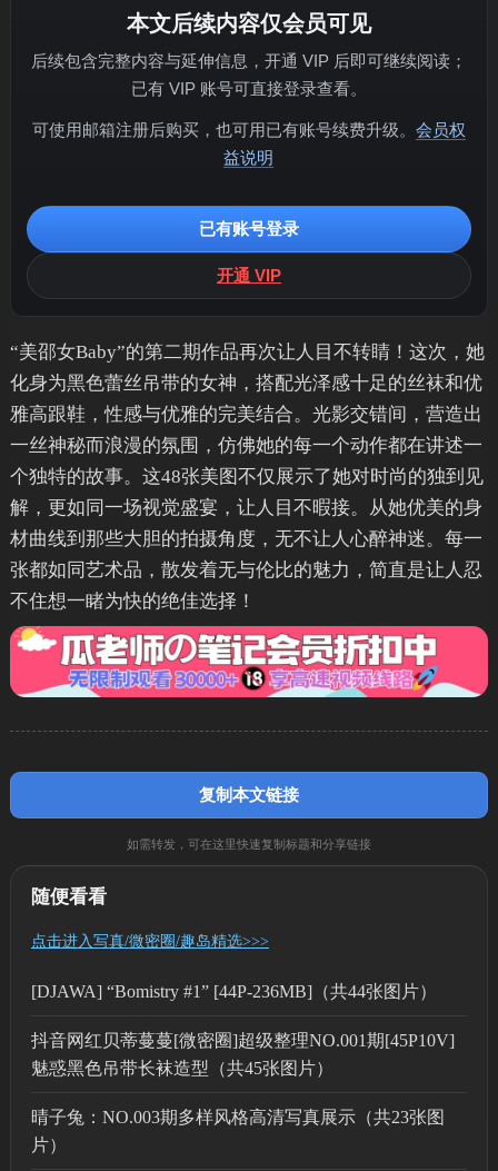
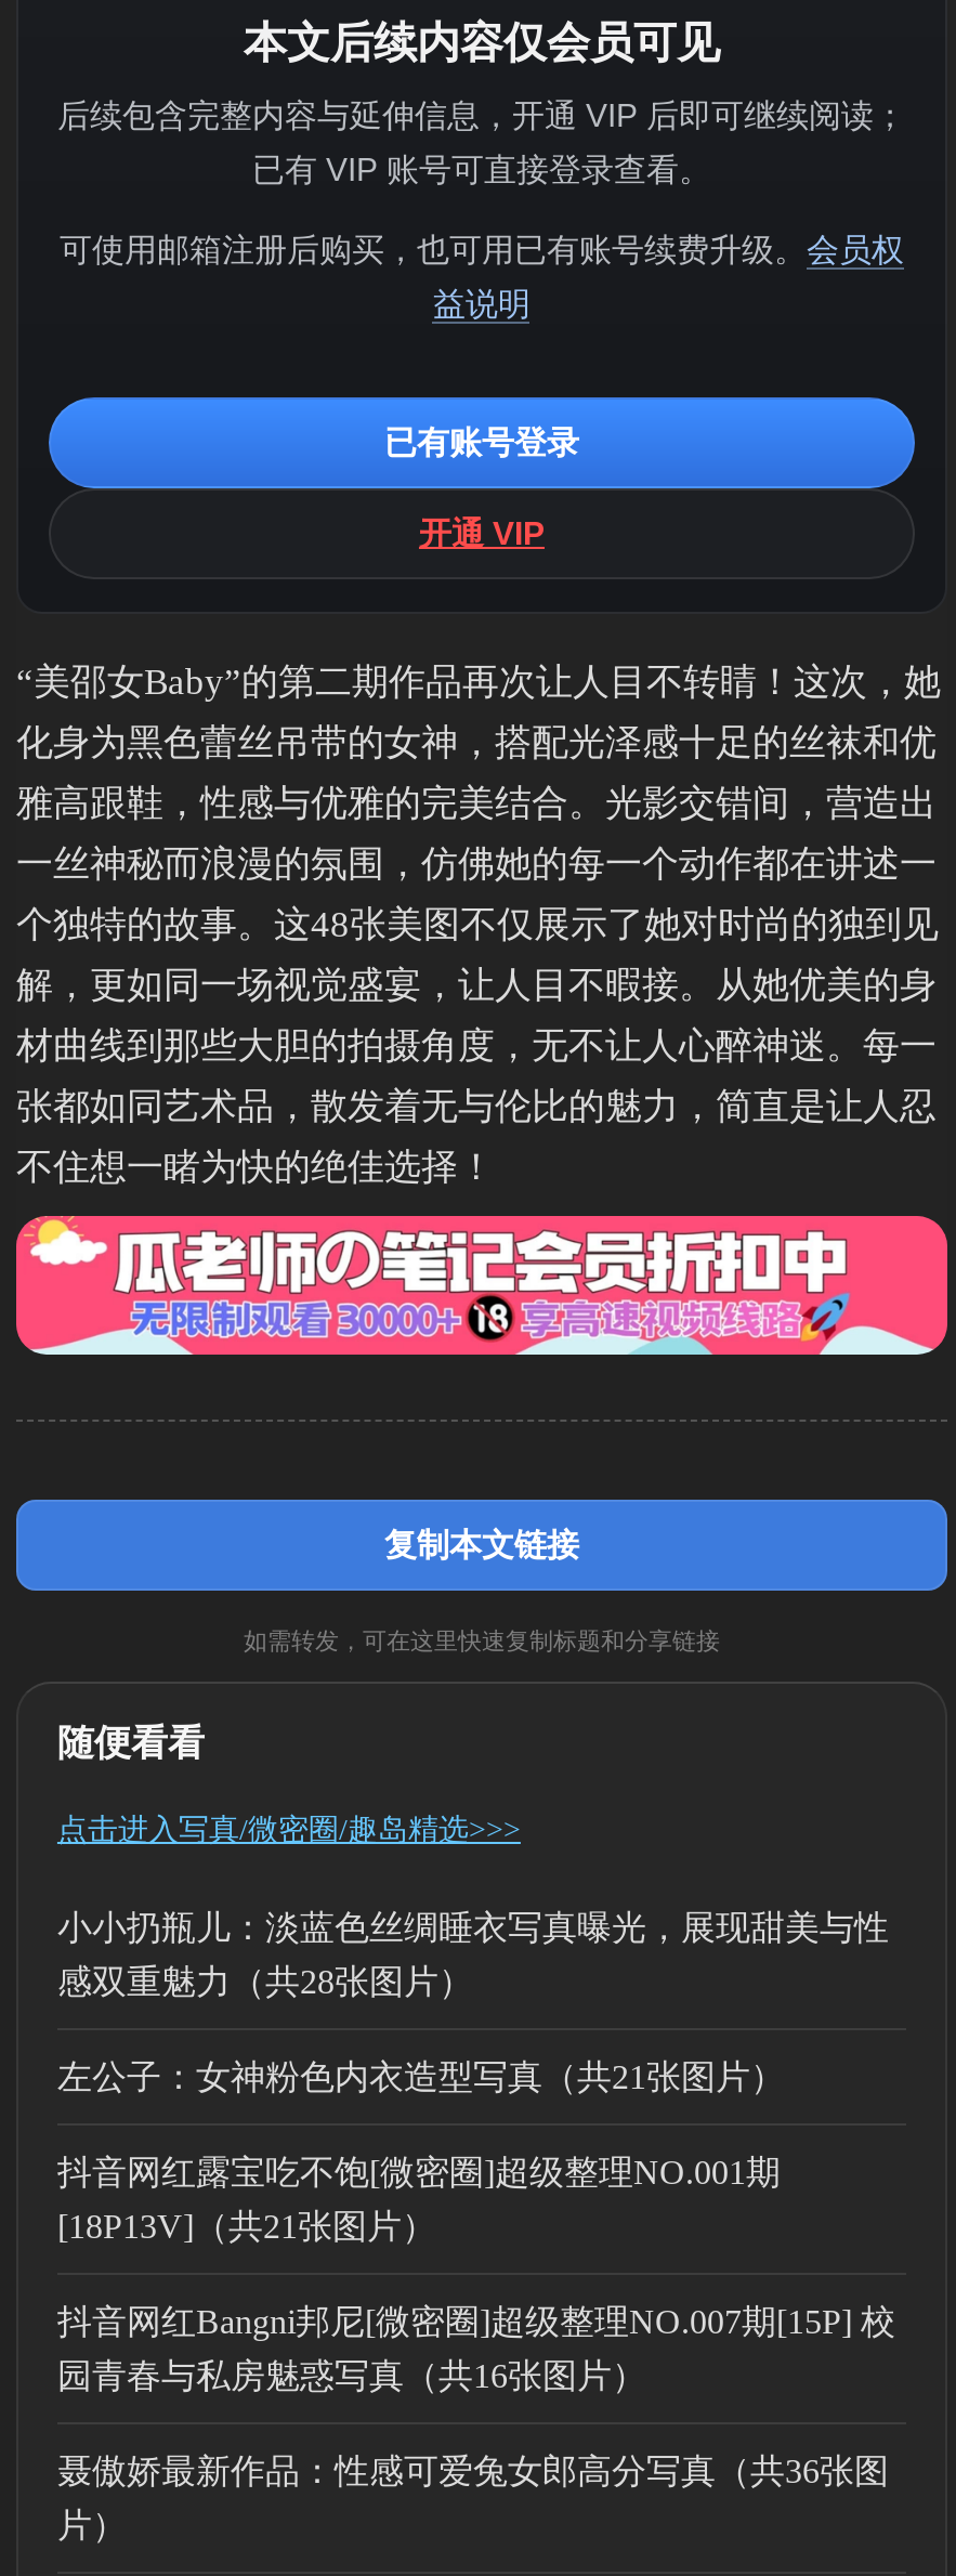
- [DJAWA] “Bomistry #1” [44P-236MB]（共44张图片）
- 抖音网红贝蒂蔓蔓[微密圈]超级整理NO.001期[45P10V]
- 魅惑黑色吊带长袜造型（共45张图片）
- 晴子兔：NO.003期多样风格高清写真展示（共23张图
+ 小小扔瓶儿：淡蓝色丝绸睡衣写真曝光，展现甜美与性
+ 感双重魅力（共28张图片）
+ 左公子：女神粉色内衣造型写真（共21张图片）
+ 抖音网红露宝吃不饱[微密圈]超级整理NO.001期
+ [18P13V]（共21张图片）
+ 抖音网红Bangni邦尼[微密圈]超级整理NO.007期[15P] 校
+ 园青春与私房魅惑写真（共16张图片）
+ 聂傲娇最新作品：性感可爱兔女郎高分写真（共36张图
